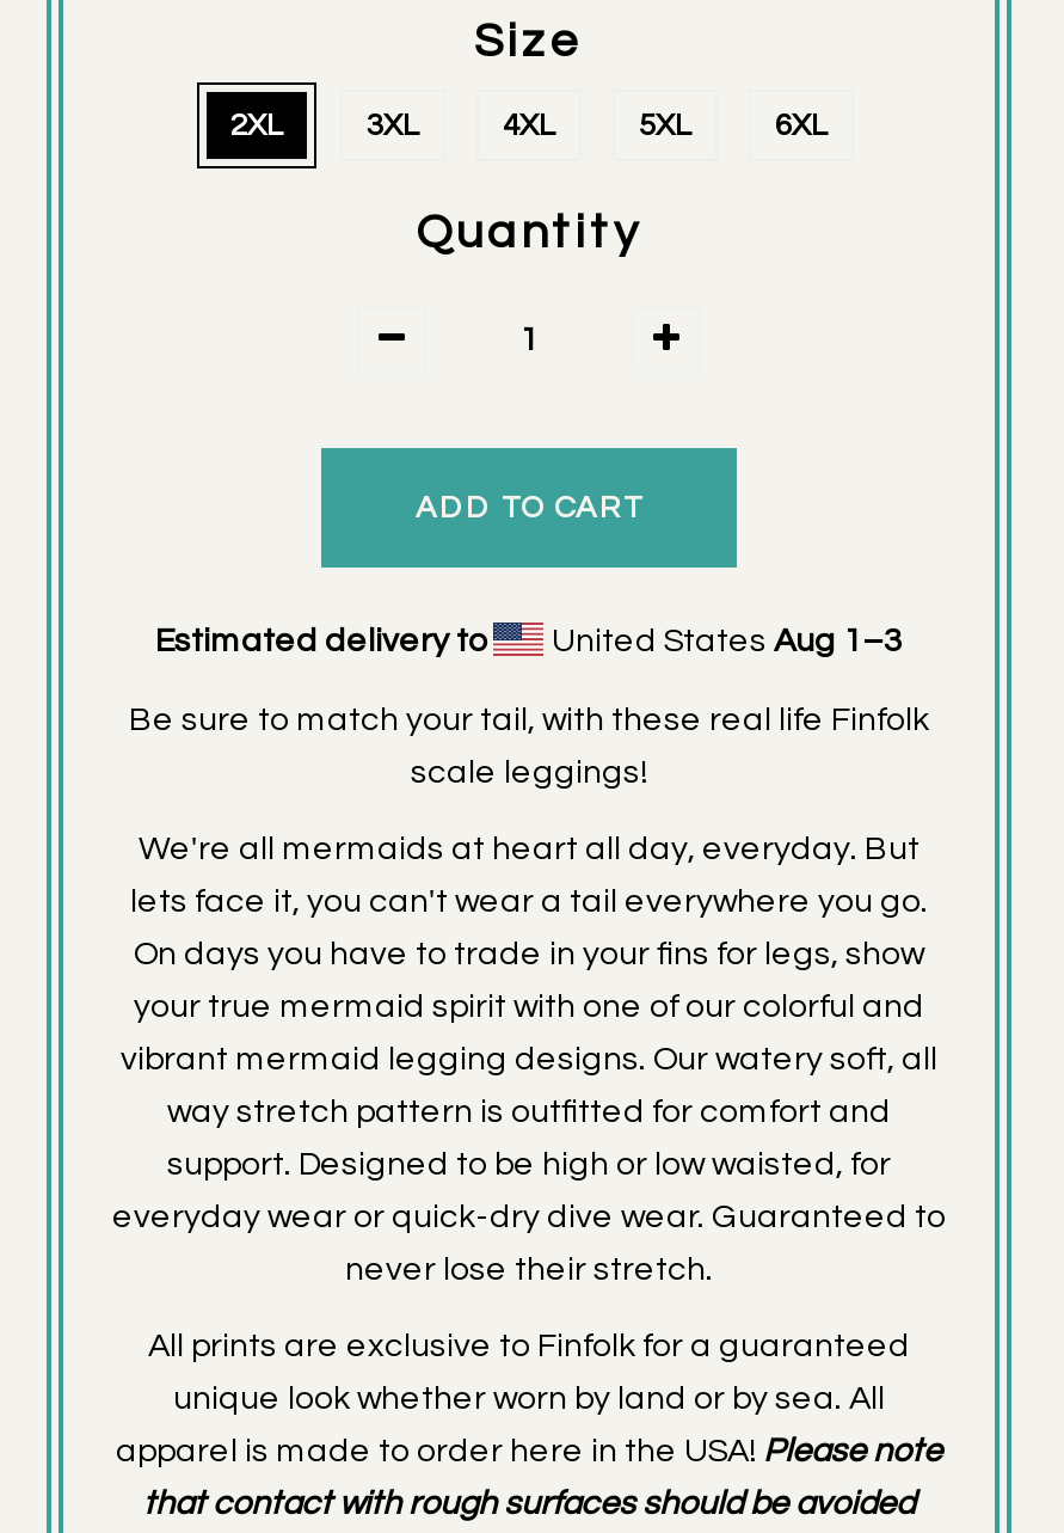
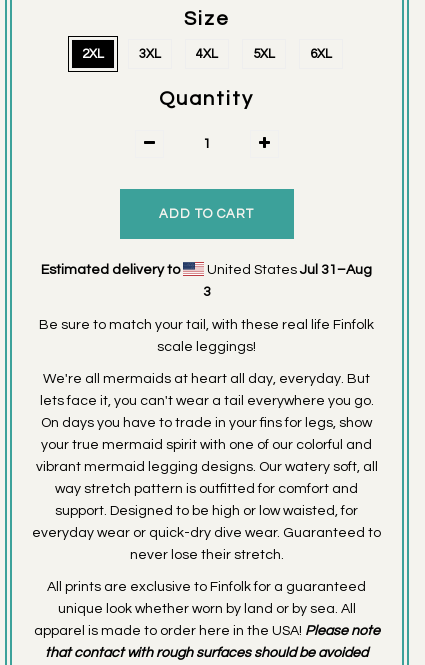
- United States Aug 1–3
+ United States Jul 31–Aug
+ 3
